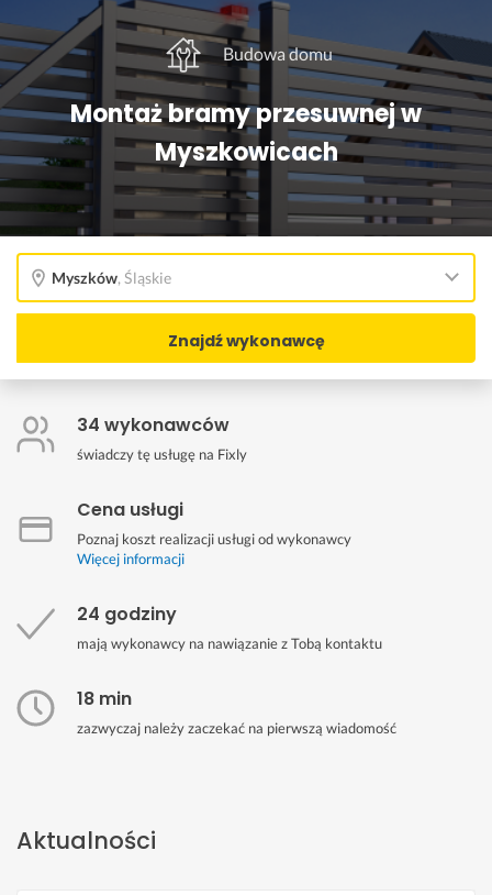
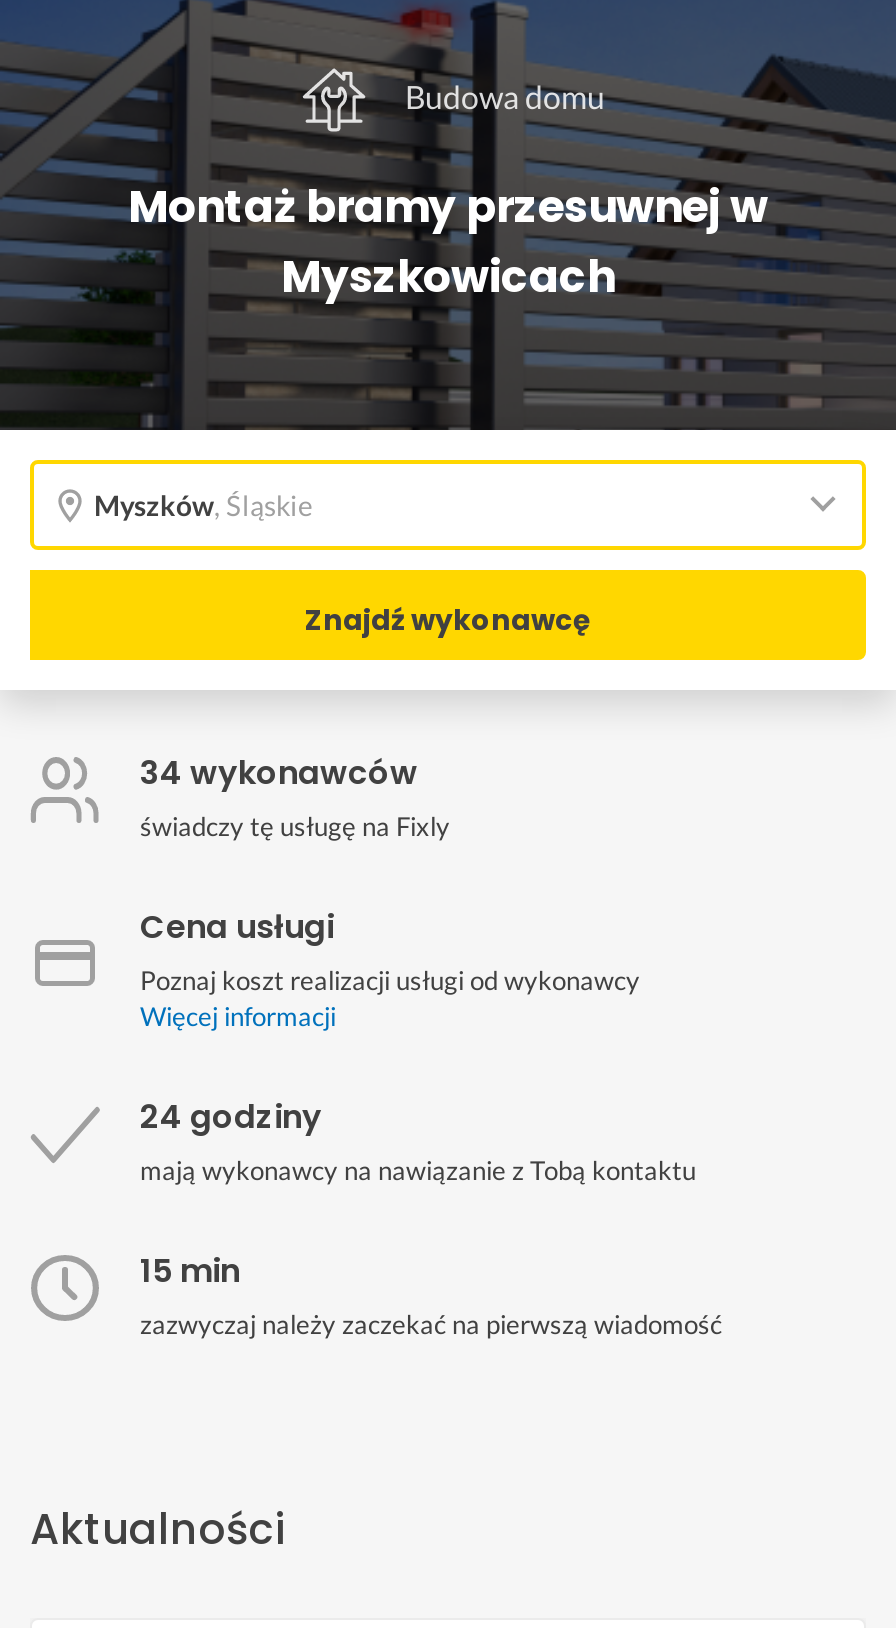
- 18 min
+ 15 min
